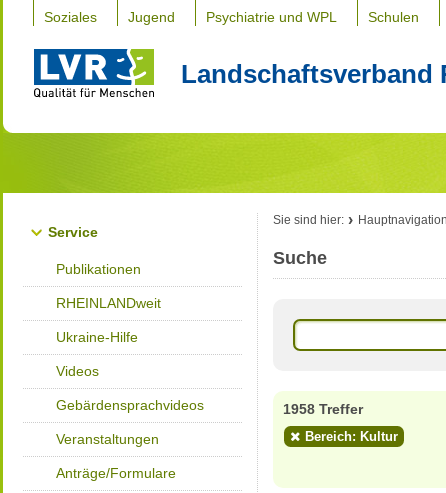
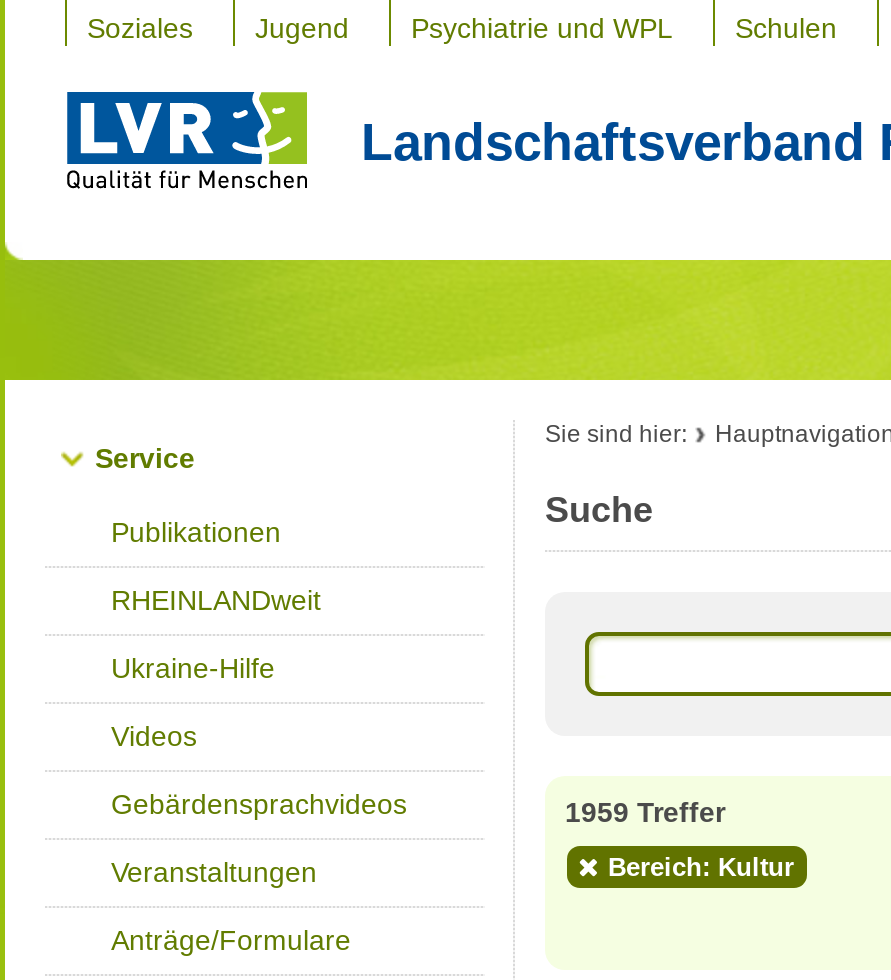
- 1958 Treffer
+ 1959 Treffer
